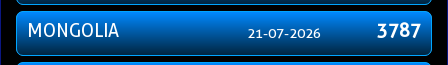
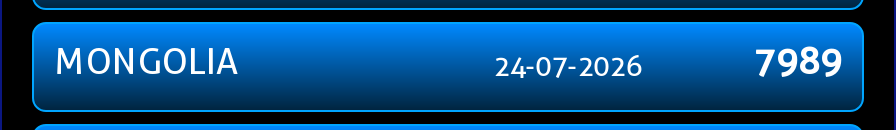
- 21-07-2026
+ 24-07-2026

- 3787
+ 7989
